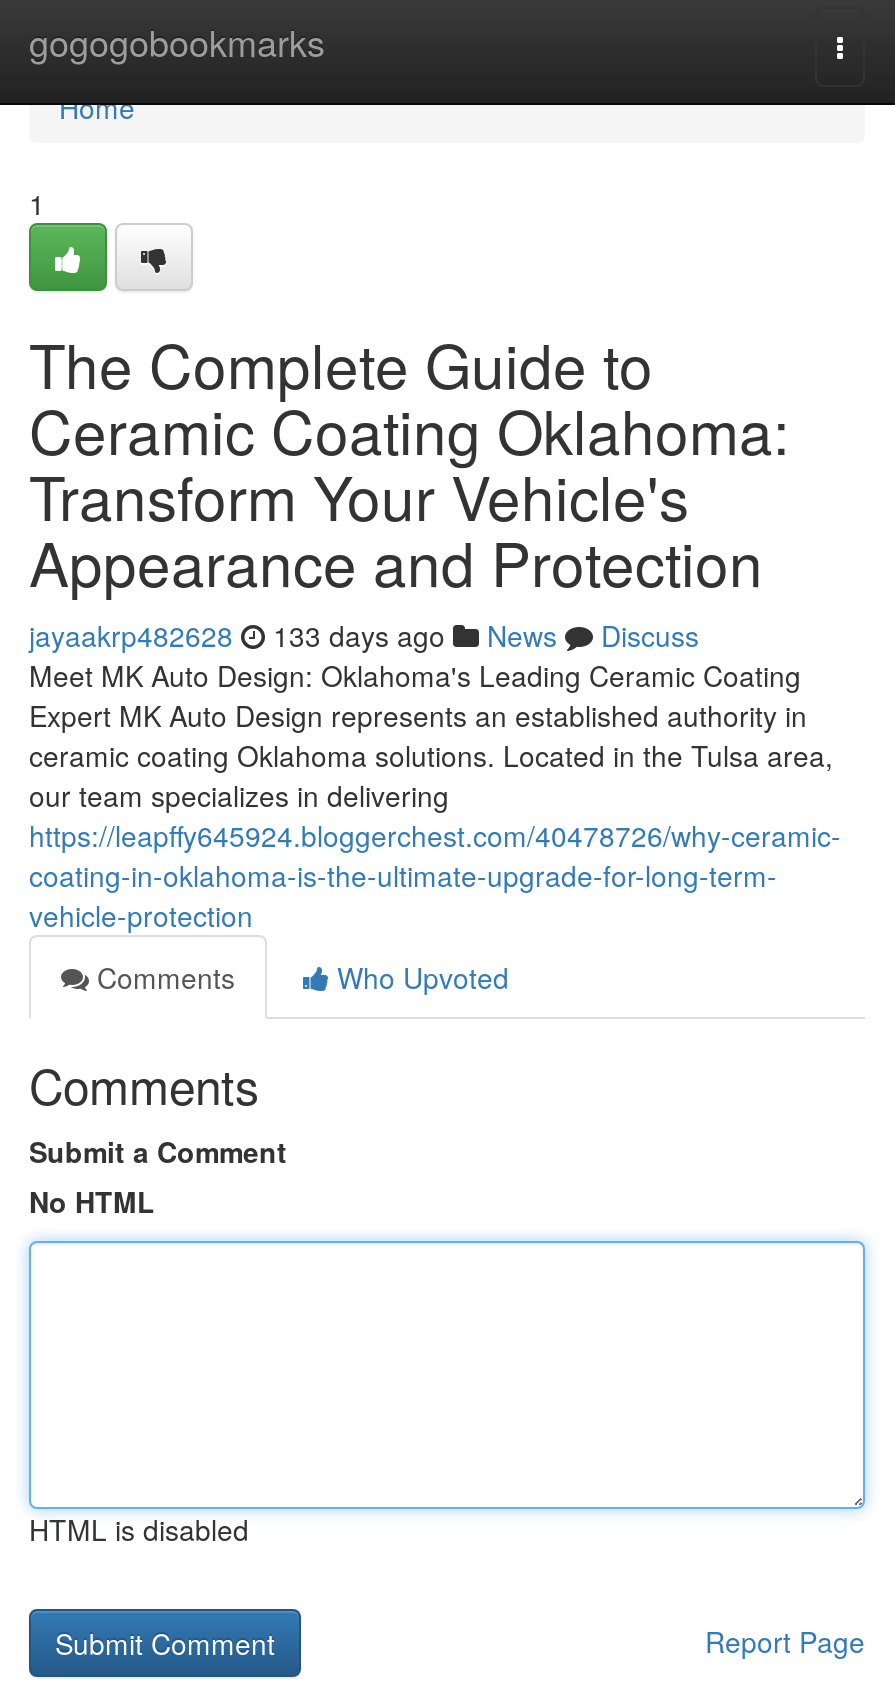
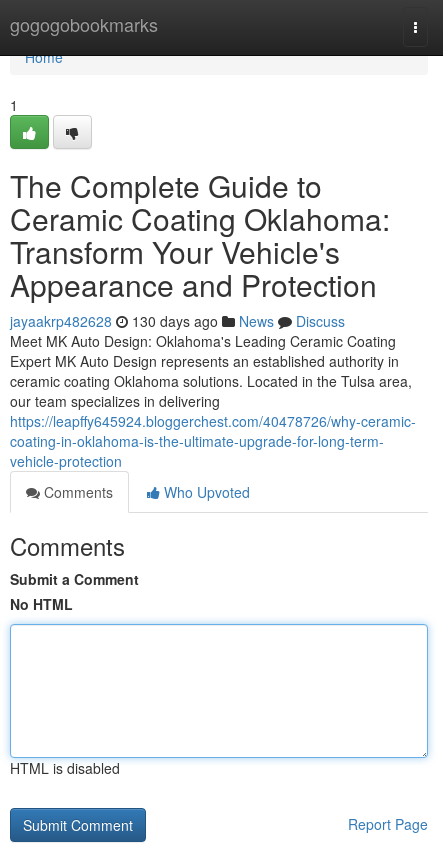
- jayaakrp482628 133 days ago News Discuss
+ jayaakrp482628 130 days ago News Discuss
